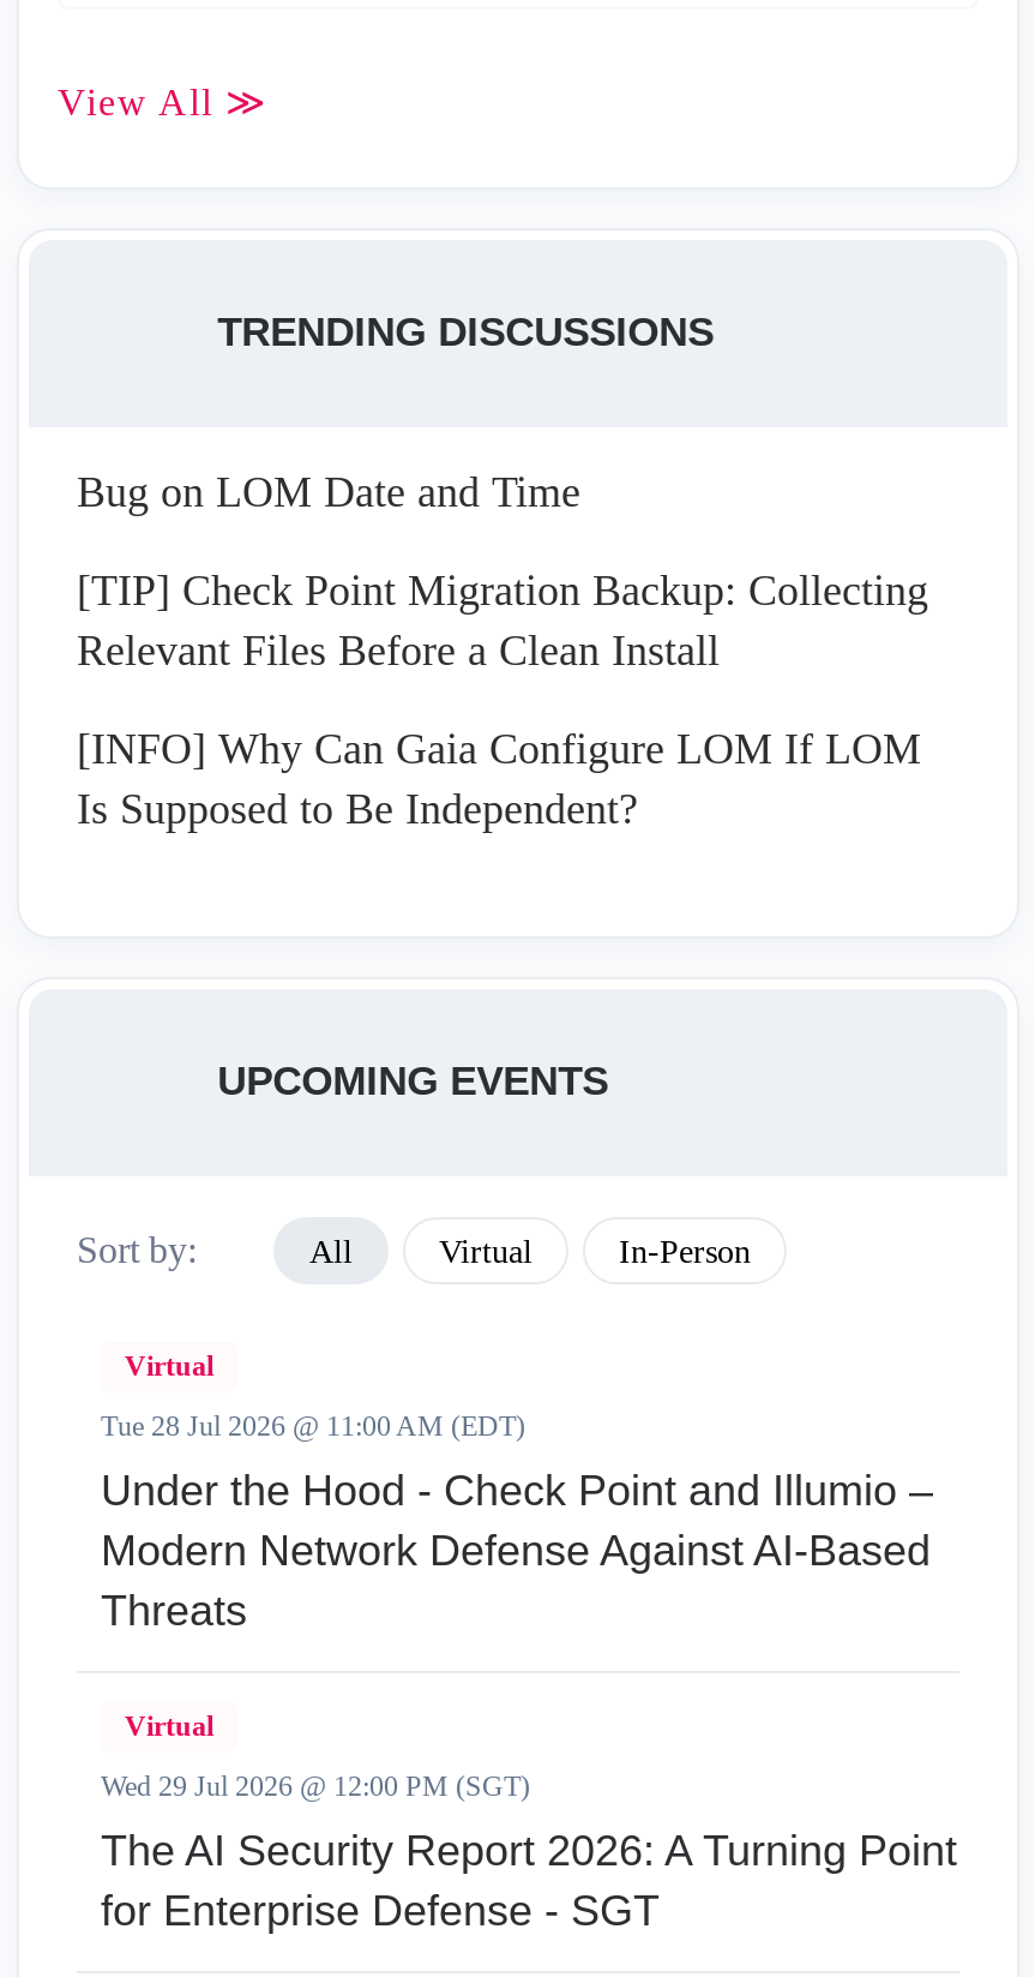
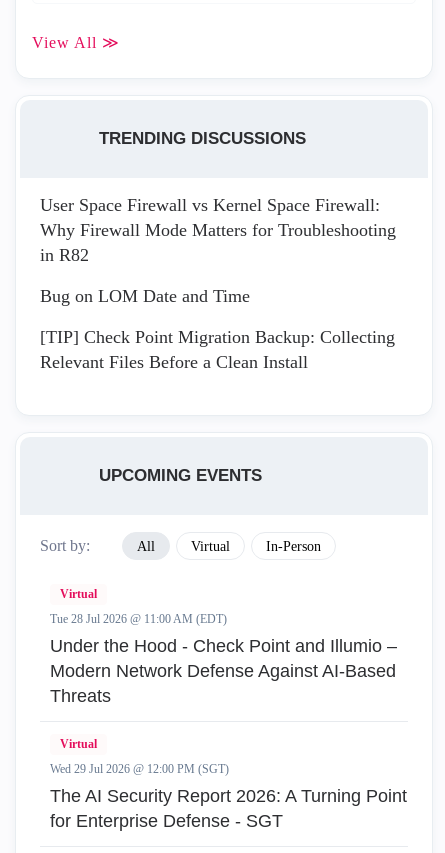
+ User Space Firewall vs Kernel Space Firewall:
+ Why Firewall Mode Matters for Troubleshooting
+ in R82

moved down: Bug on LOM Date and Time | [TIP] Check Point Migration Backup: Collecting | Relevant Files Before a Clean Install

- [INFO] Why Can Gaia Configure LOM If LOM
- Is Supposed to Be Independent?
